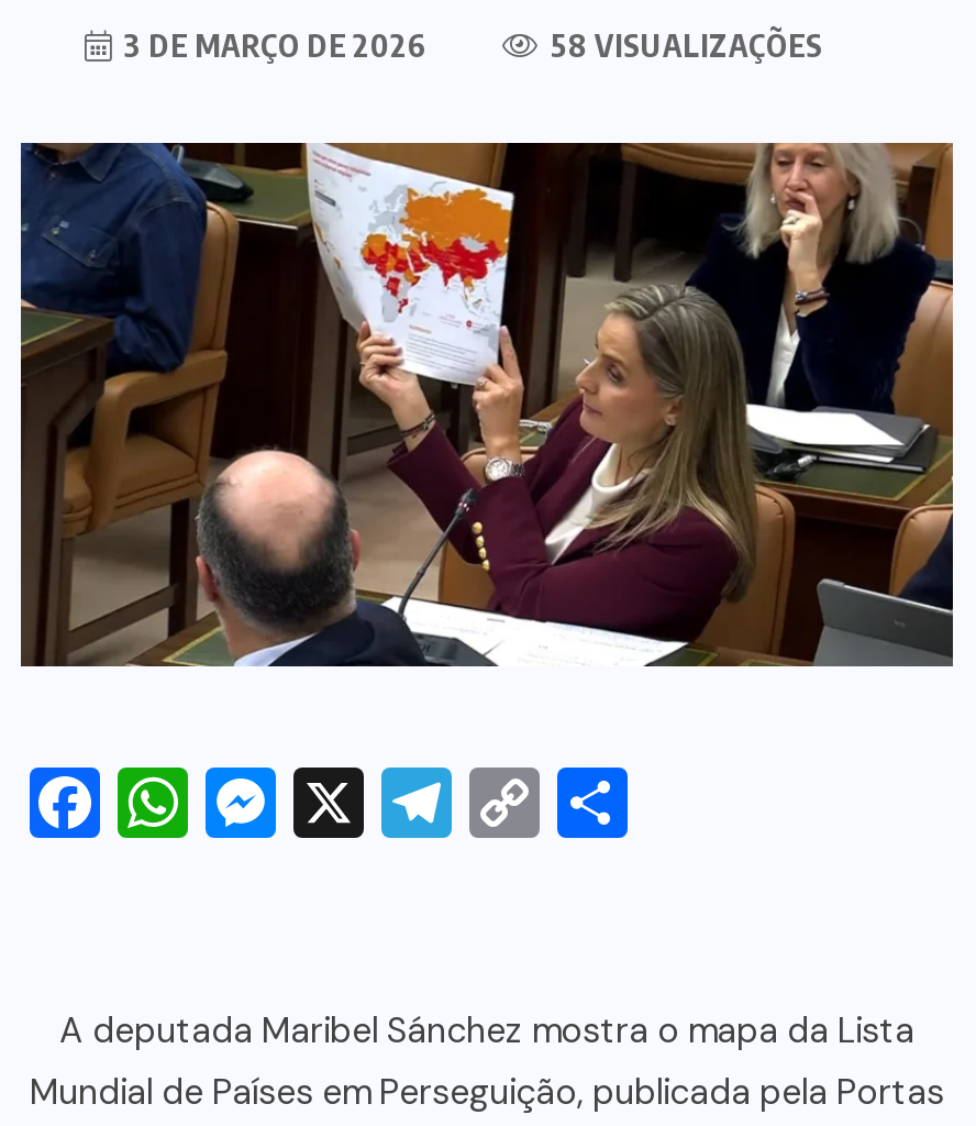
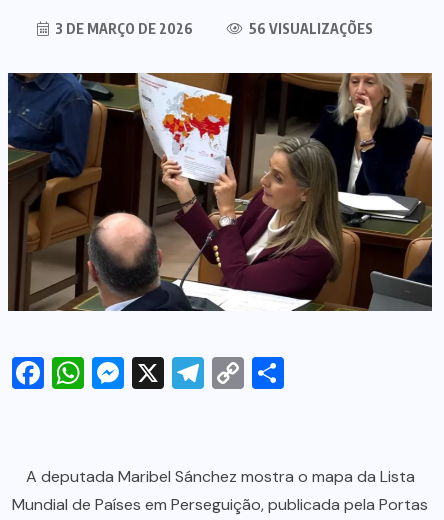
- 58 VISUALIZAÇÕES
+ 56 VISUALIZAÇÕES
